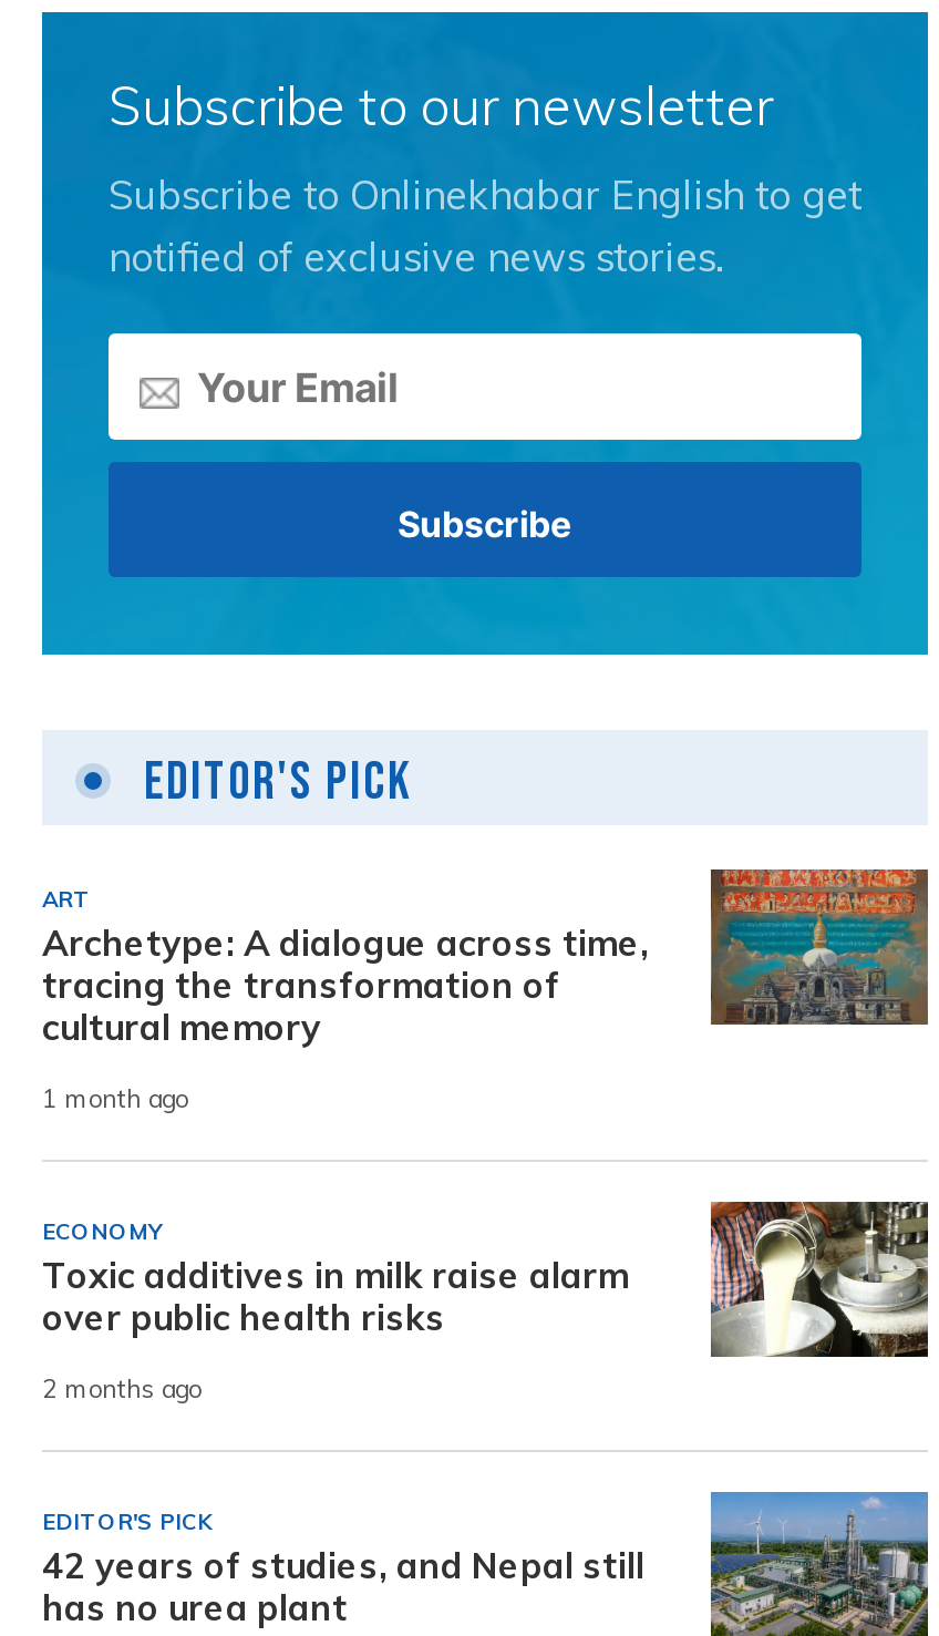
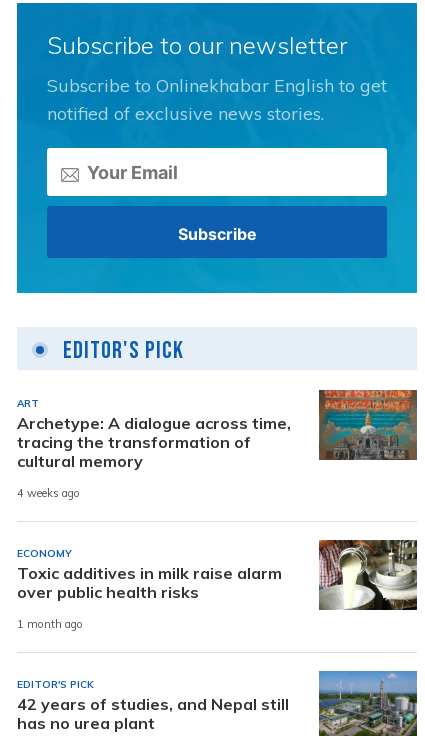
- 1 month ago
+ 4 weeks ago

- 2 months ago
+ 1 month ago
